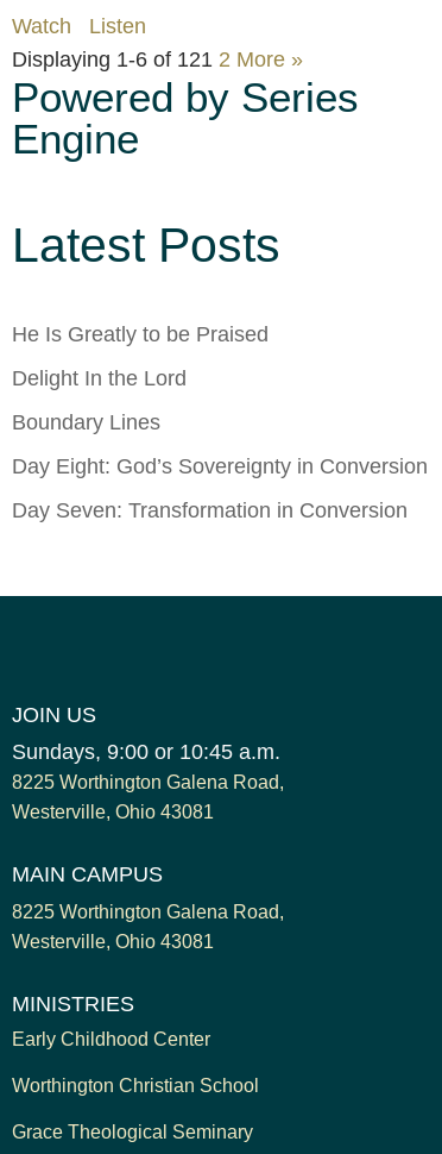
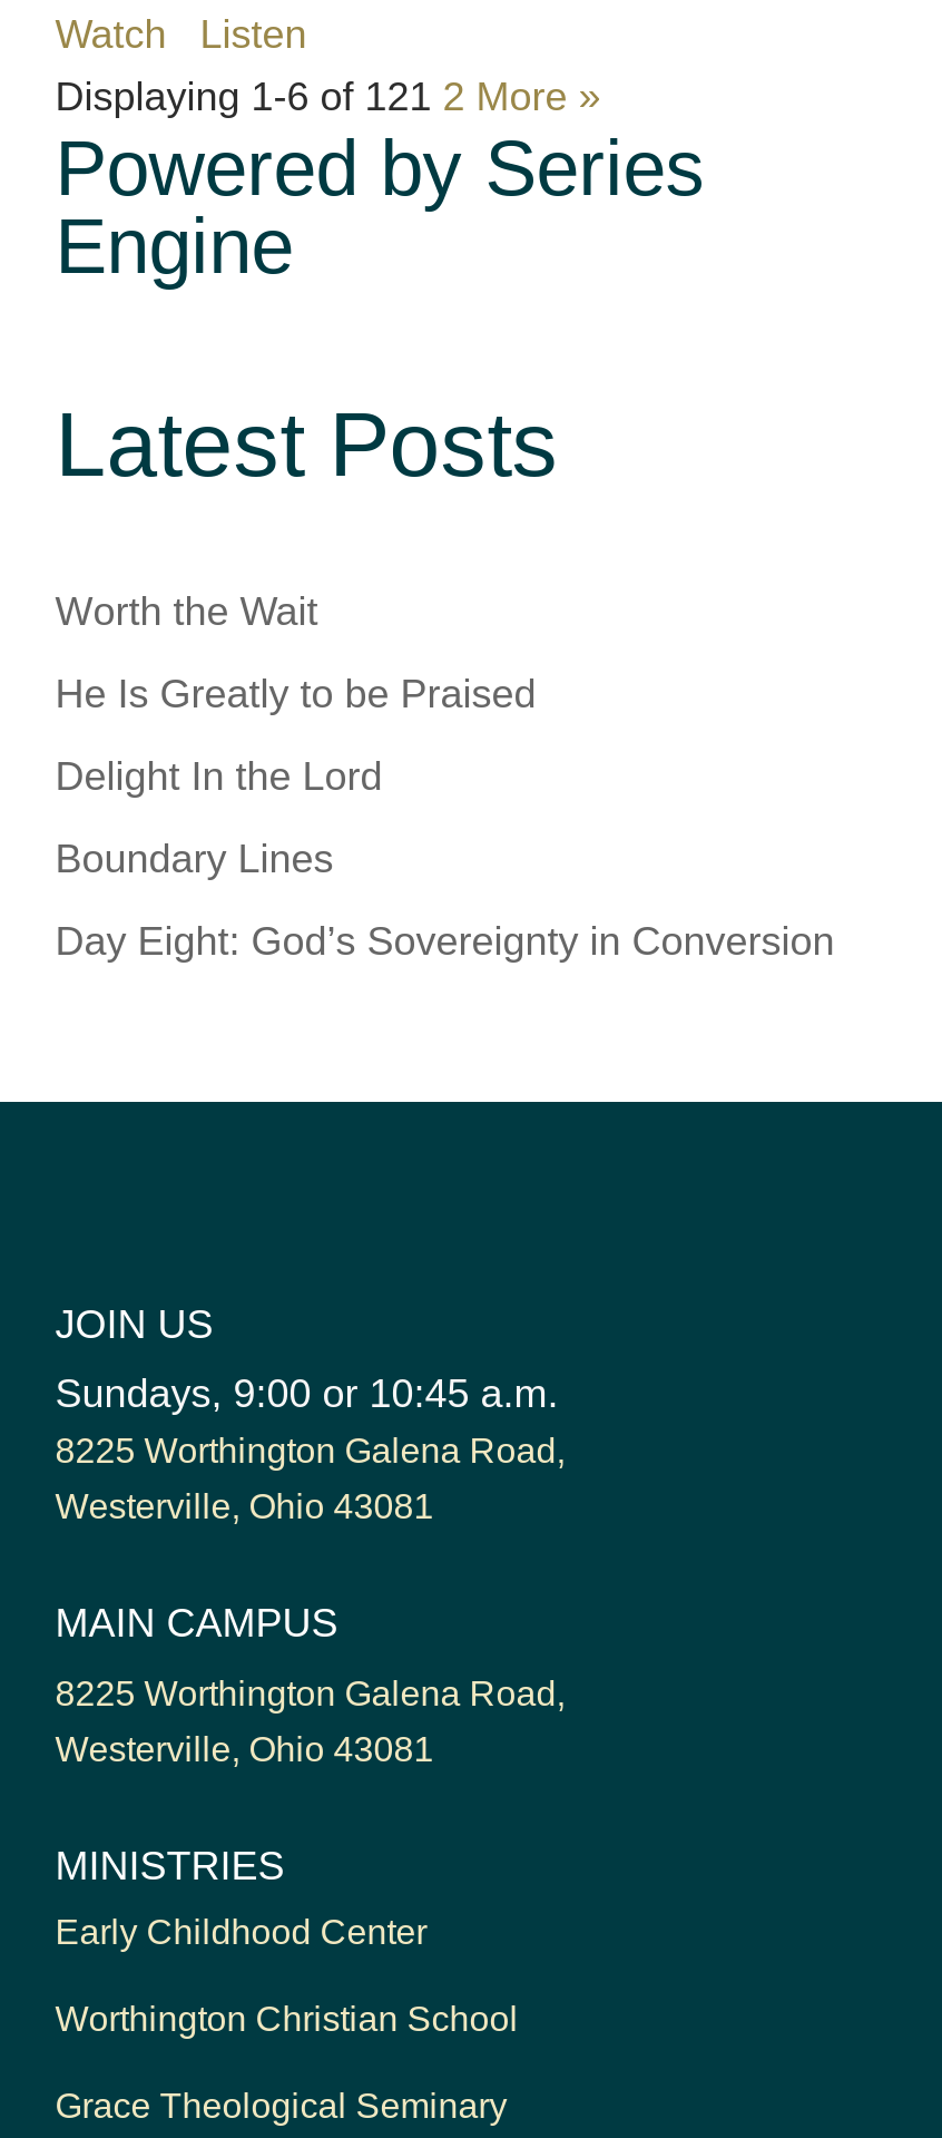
+ Worth the Wait

moved down: He Is Greatly to be Praised | Delight In the Lord | Boundary Lines | Day Eight: God’s Sovereignty in Conversion

- Day Seven: Transformation in Conversion
